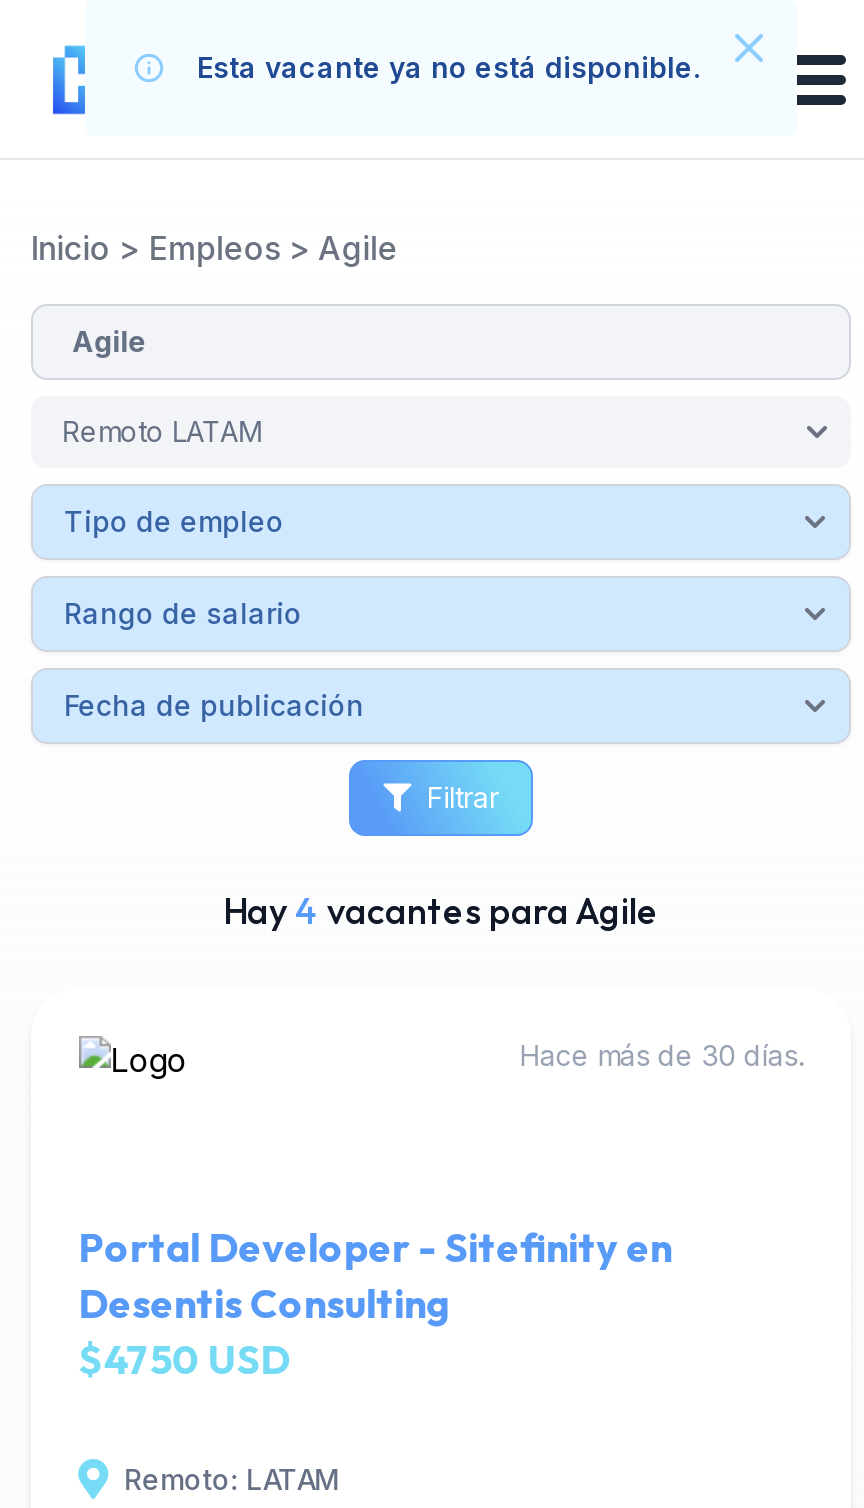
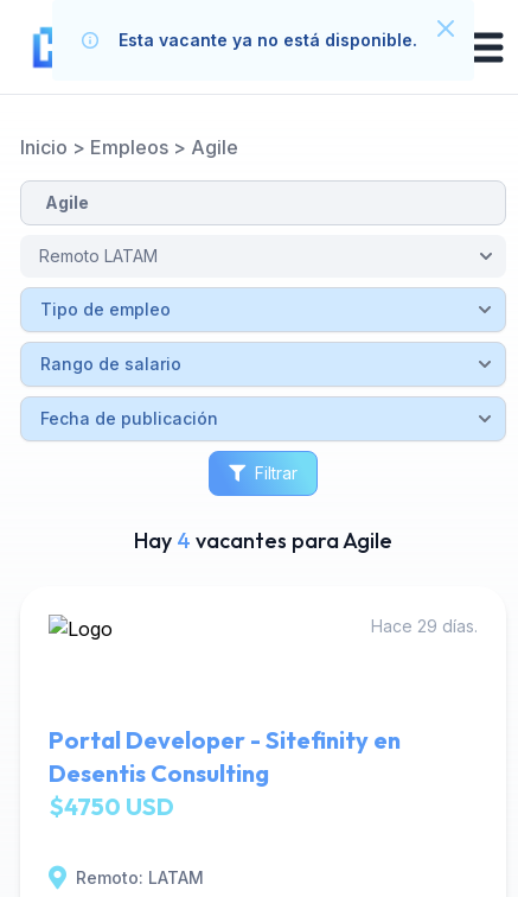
- Hace más de 30 días.
+ Hace 29 días.
